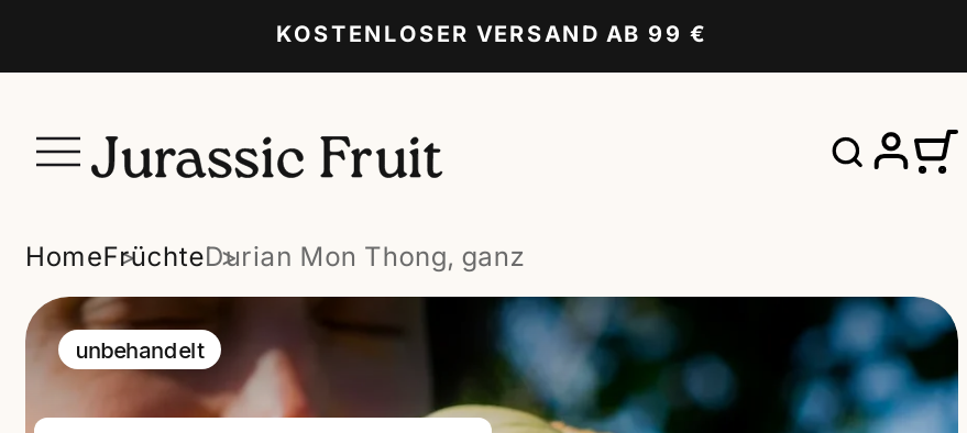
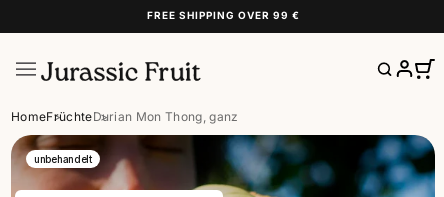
- KOSTENLOSER VERSAND AB 99 €
+ FREE SHIPPING OVER 99 €
